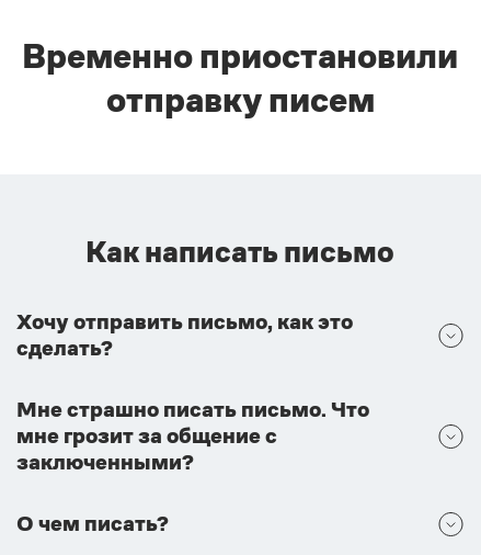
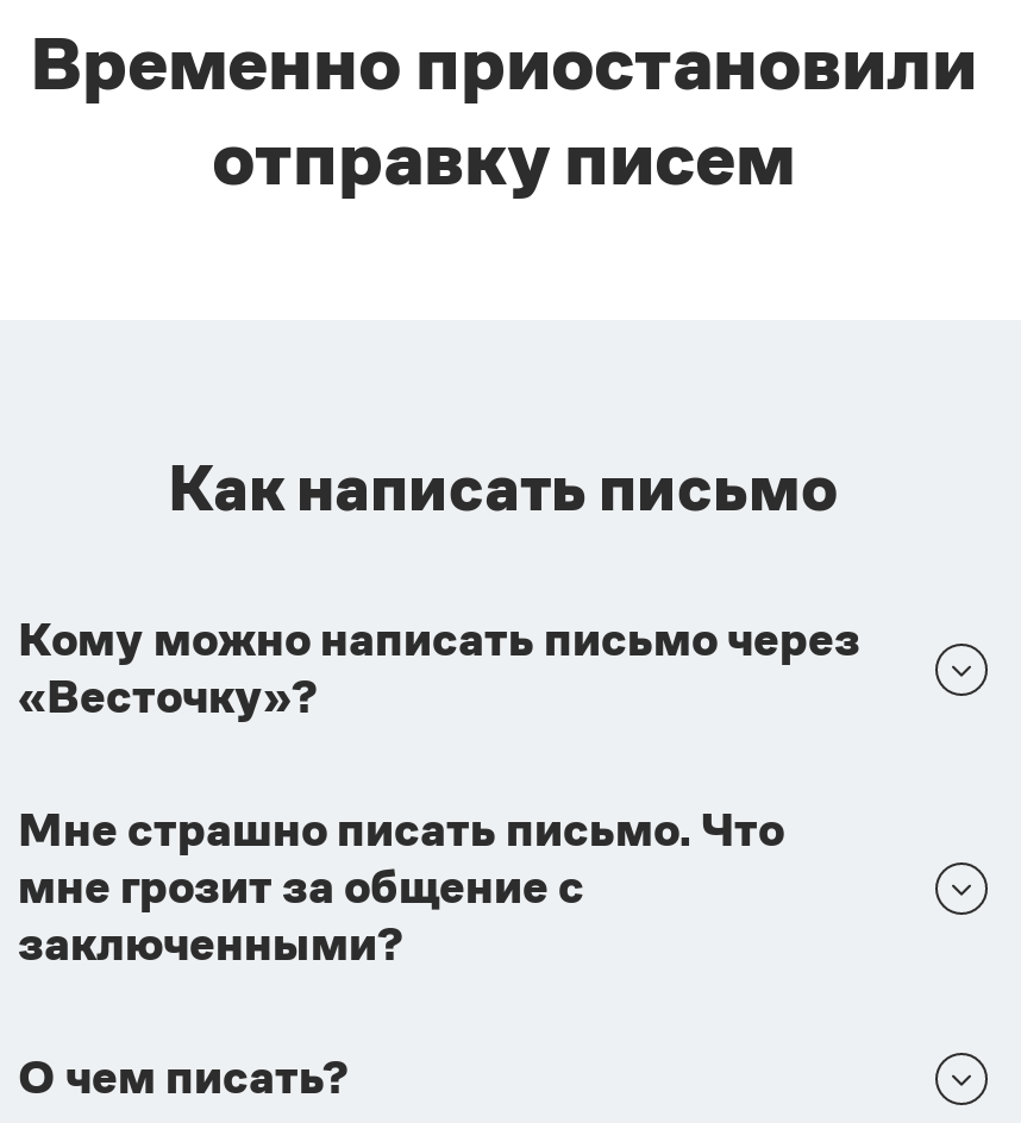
- Хочу отправить письмо, как это
- сделать?
+ Кому можно написать письмо через
+ «Весточку»?
